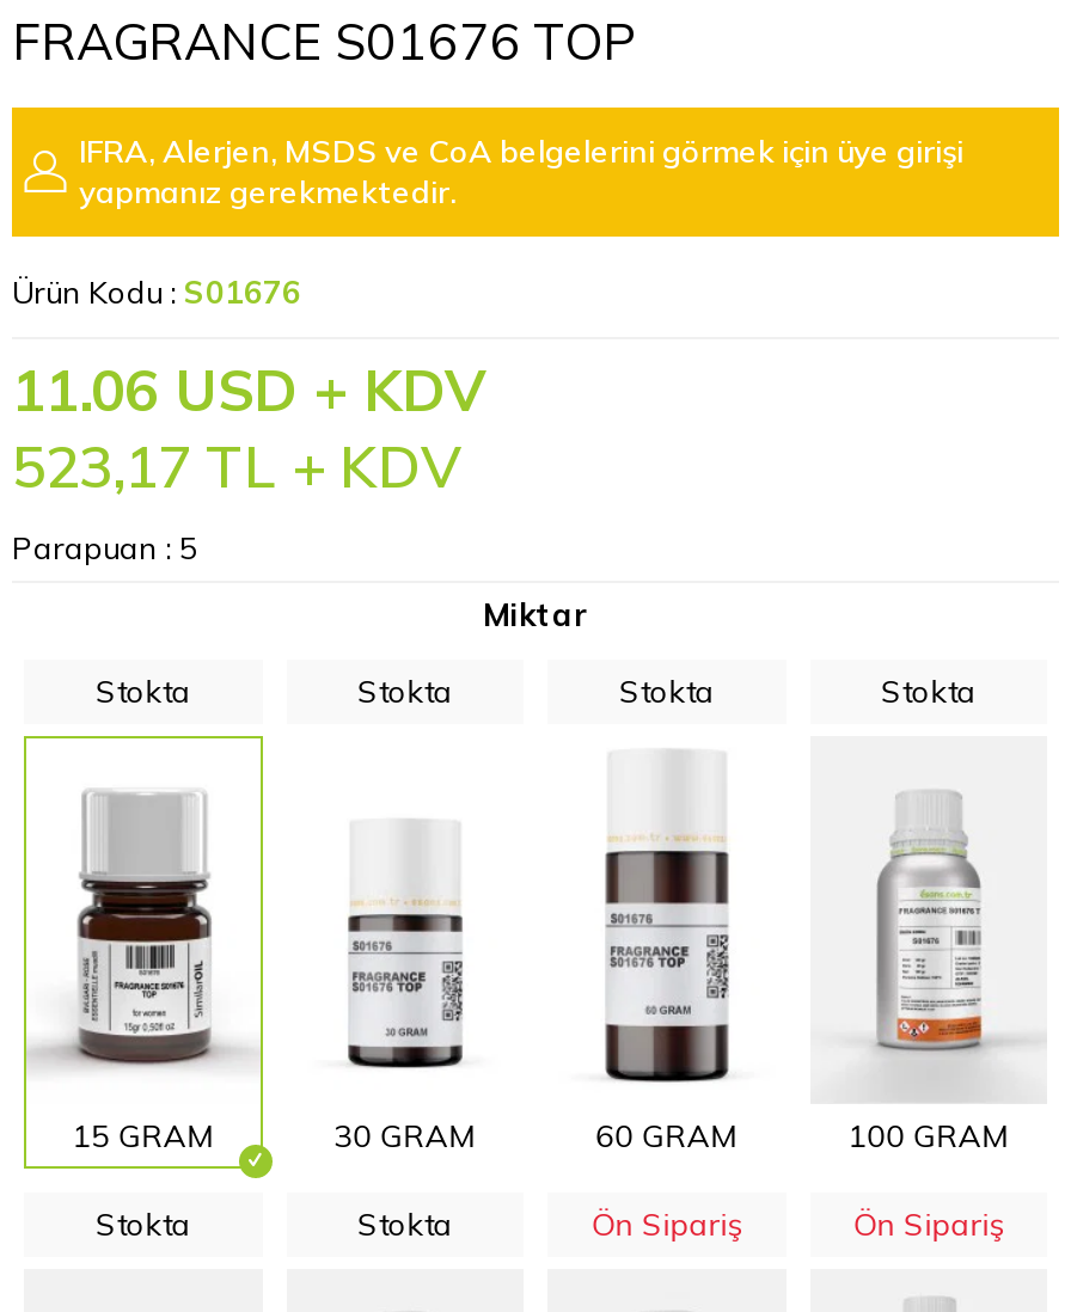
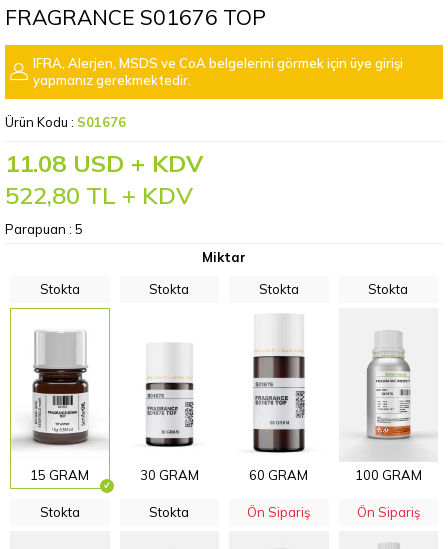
- 11.06 USD + KDV
+ 11.08 USD + KDV

- 523,17 TL + KDV
+ 522,80 TL + KDV
